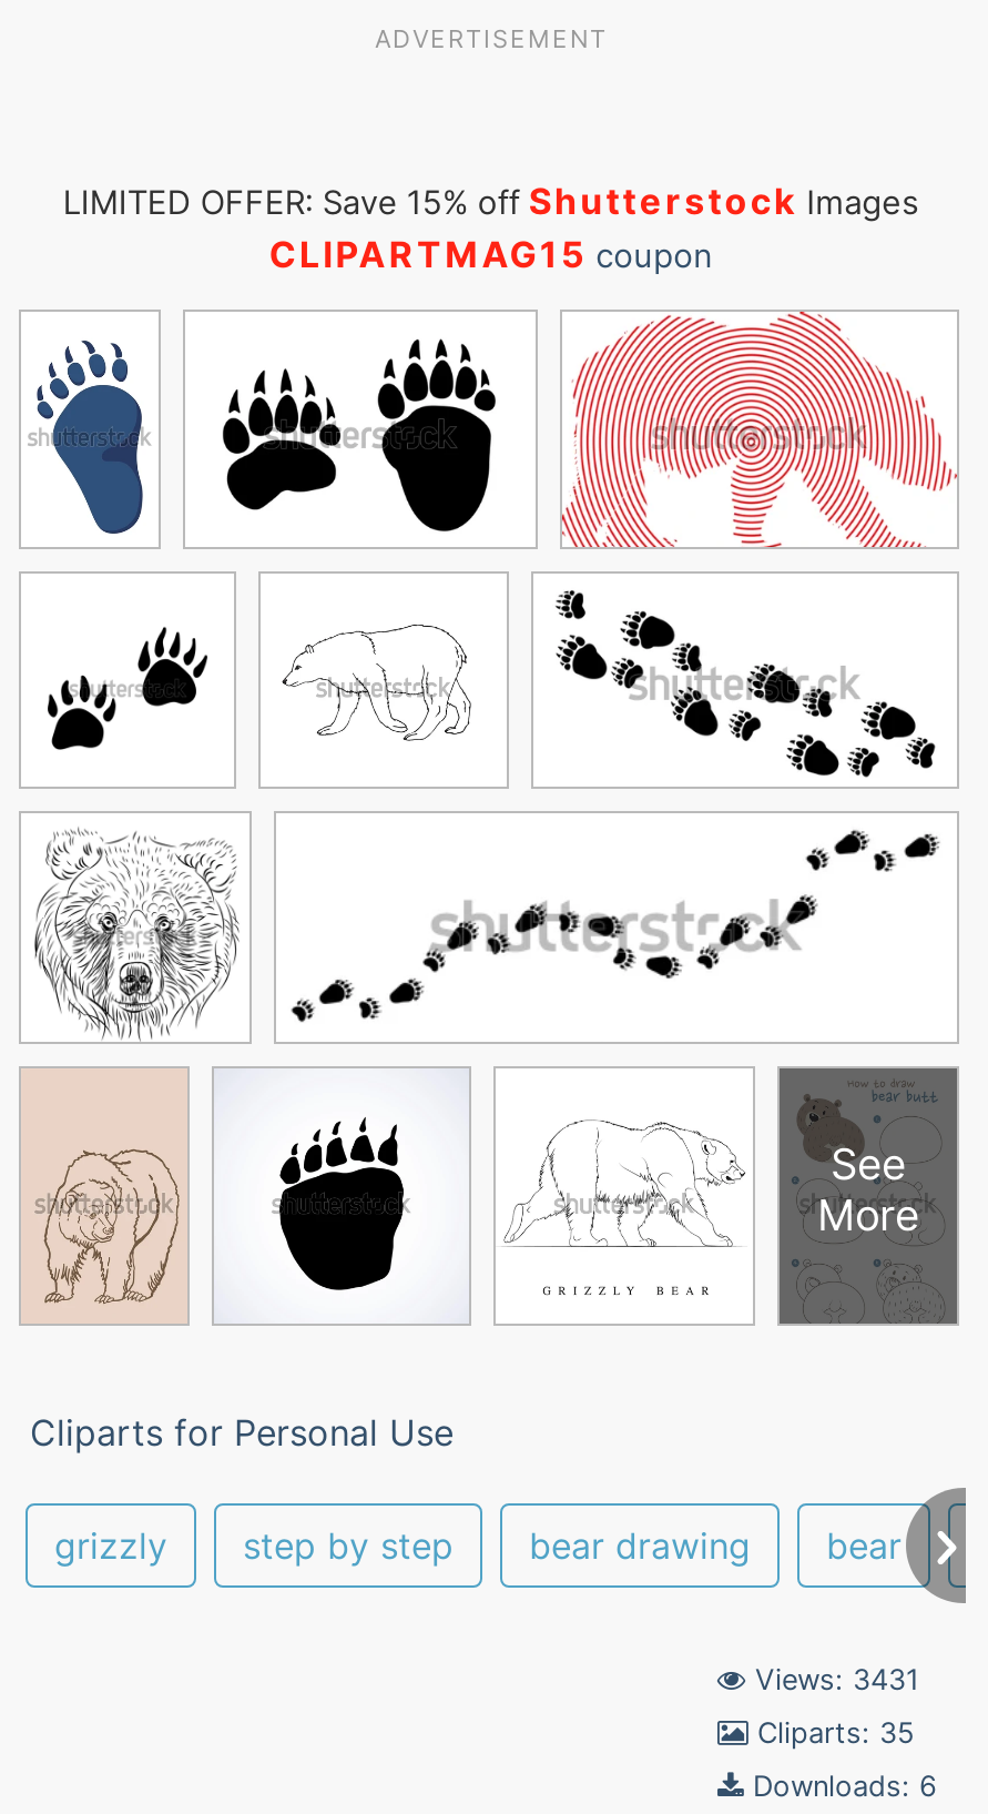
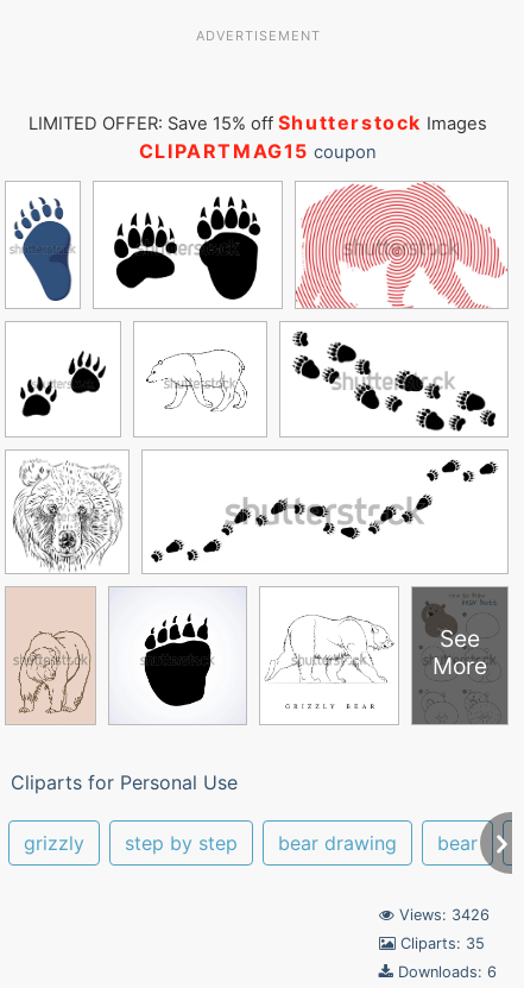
- Views: 3431
+ Views: 3426
